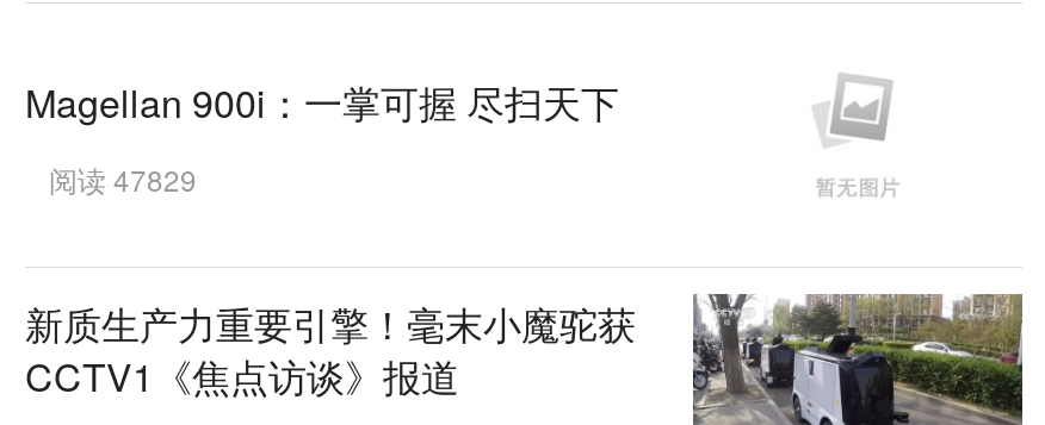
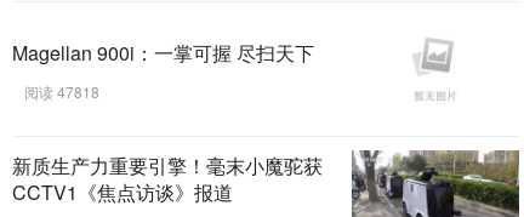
- 阅读 47829
+ 阅读 47818
